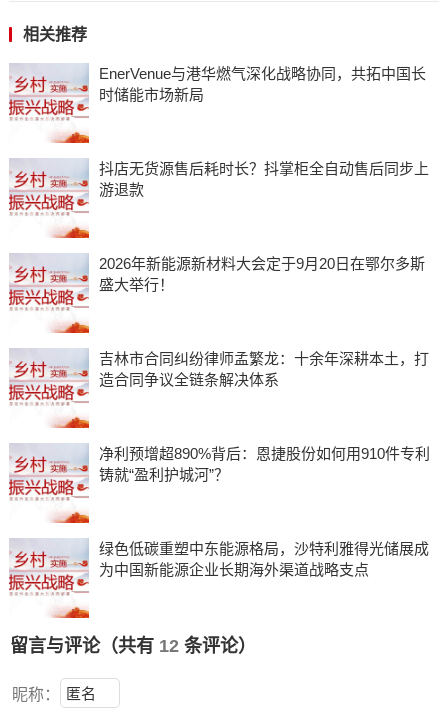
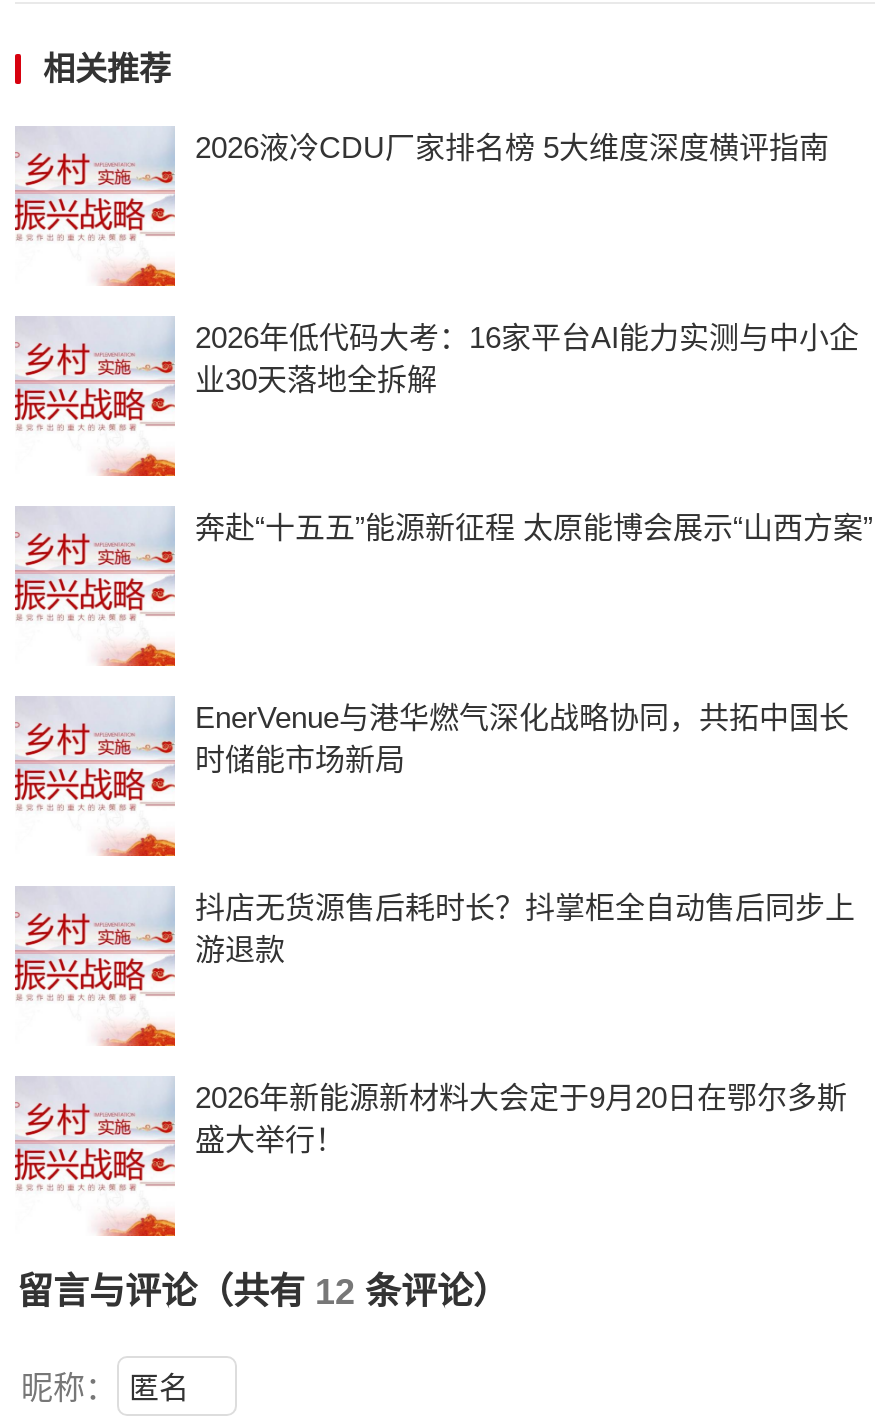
+ 2026液冷CDU厂家排名榜 5大维度深度横评指南

+ 2026年低代码大考：16家平台AI能力实测与中小企
+ 业30天落地全拆解

+ 奔赴“十五五”能源新征程 太原能博会展示“山西方案”

moved down: [image] | EnerVenue与港华燃气深化战略协同，共拓中国长 | 时储能市场新局 | 抖店无货源售后耗时长？抖掌柜全自动售后同步上 | 游退款 | 2026年新能源新材料大会定于9月20日在鄂尔多斯 | 盛大举行！

moved down: [image]

- 吉林市合同纠纷律师孟繁龙：十余年深耕本土，打
- 造合同争议全链条解决体系

- 净利预增超890%背后：恩捷股份如何用910件专利
- 铸就“盈利护城河”？

- 绿色低碳重塑中东能源格局，沙特利雅得光储展成
- 为中国新能源企业长期海外渠道战略支点
